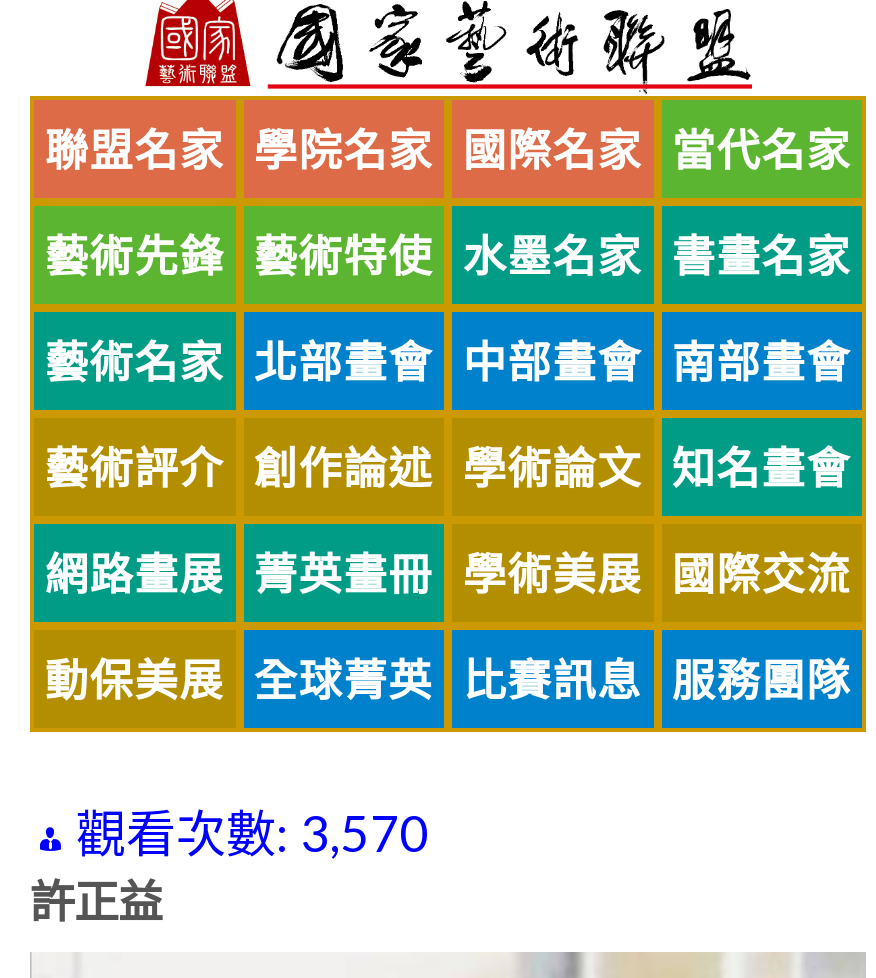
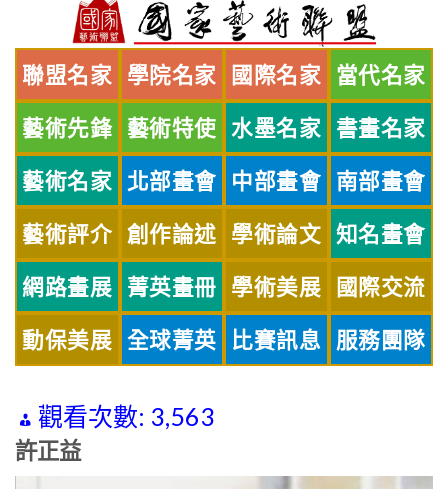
- 觀看次數: 3,570
+ 觀看次數: 3,563
